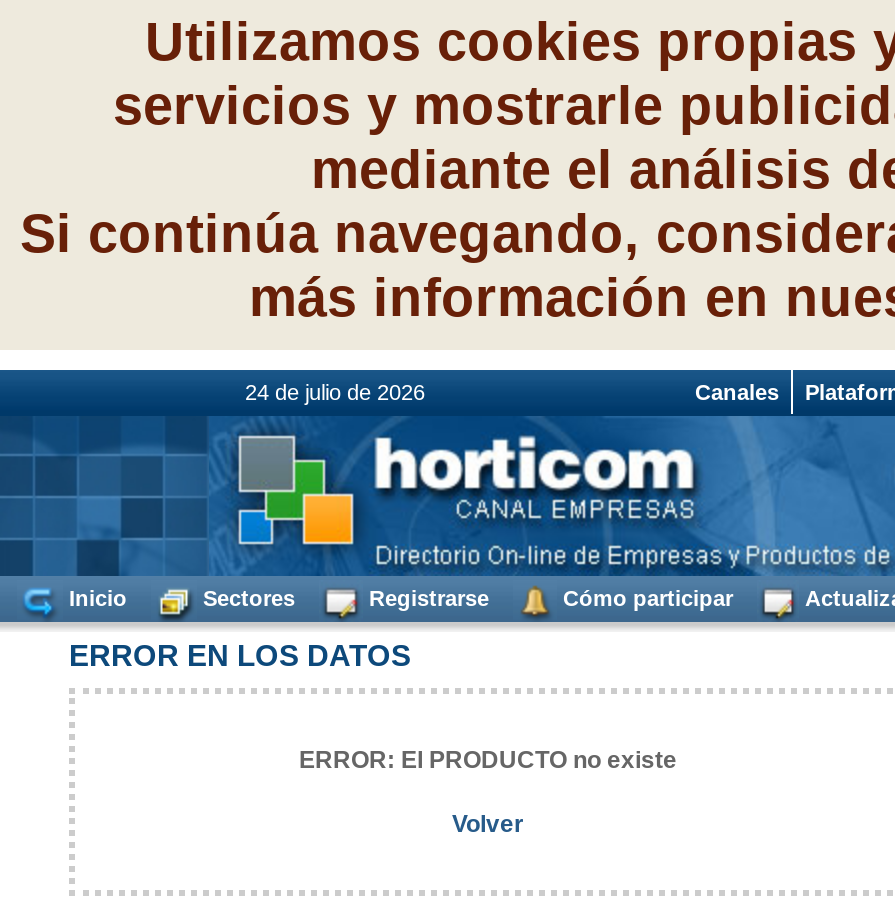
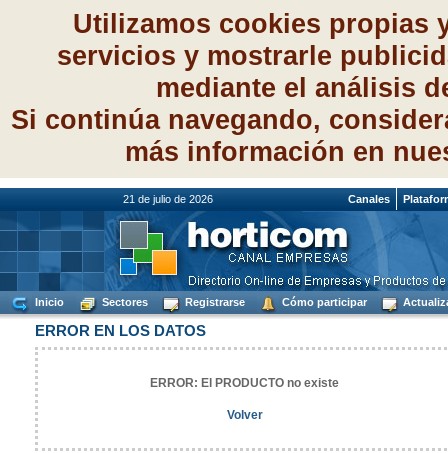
- 24 de julio de 2026 Canales
+ 21 de julio de 2026 Canales
